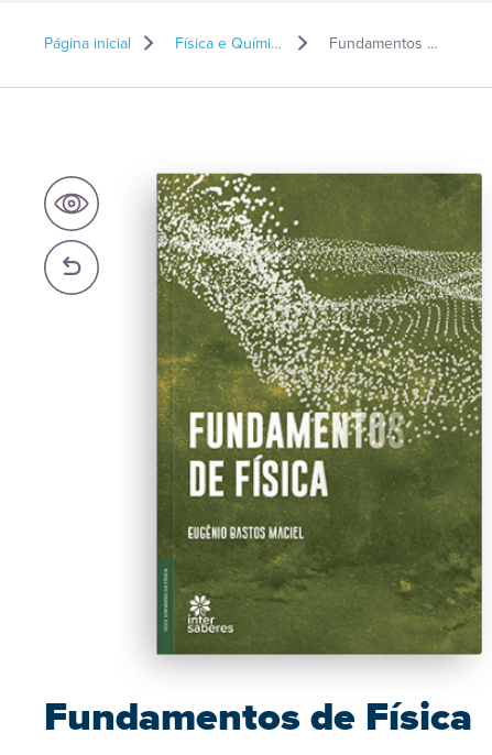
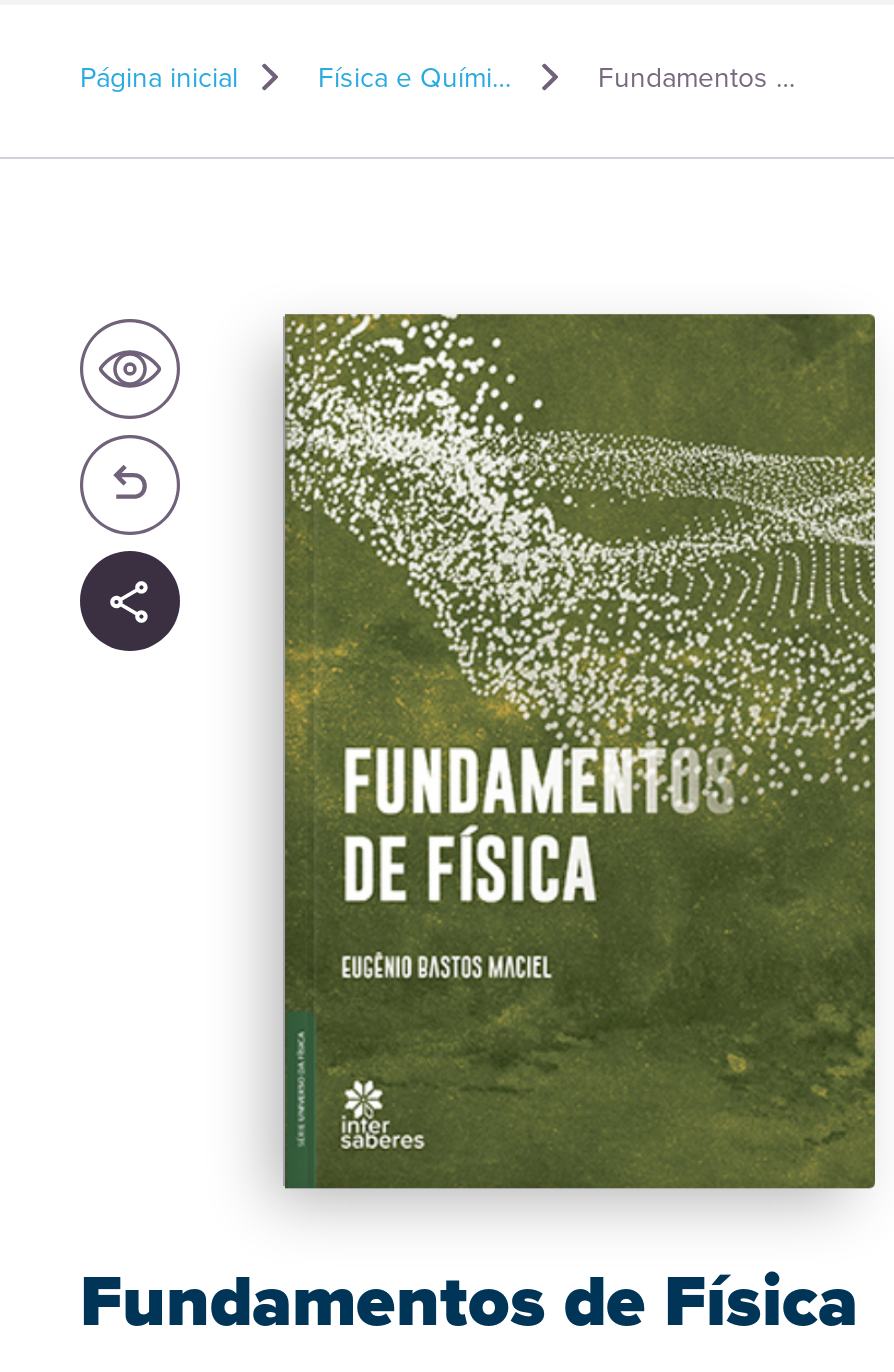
+ [image]
